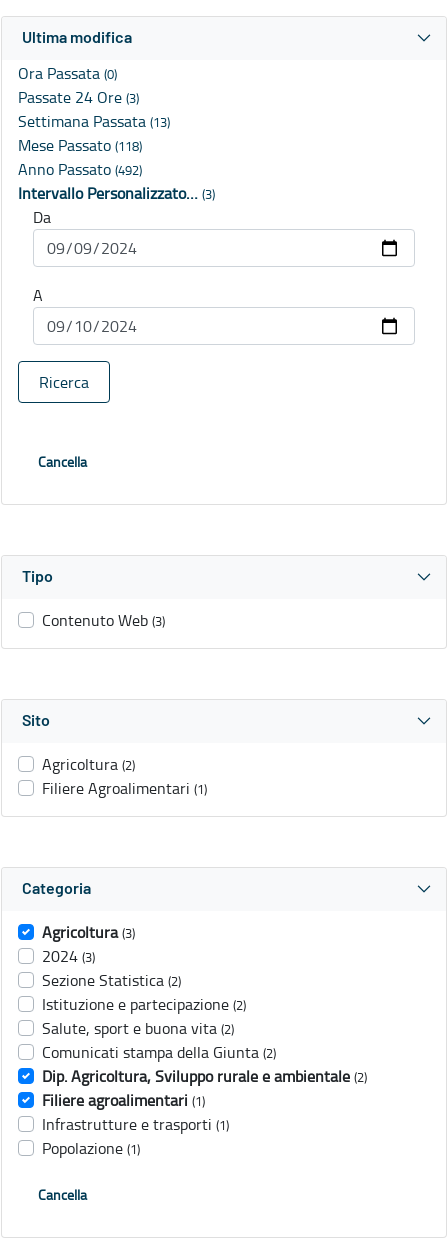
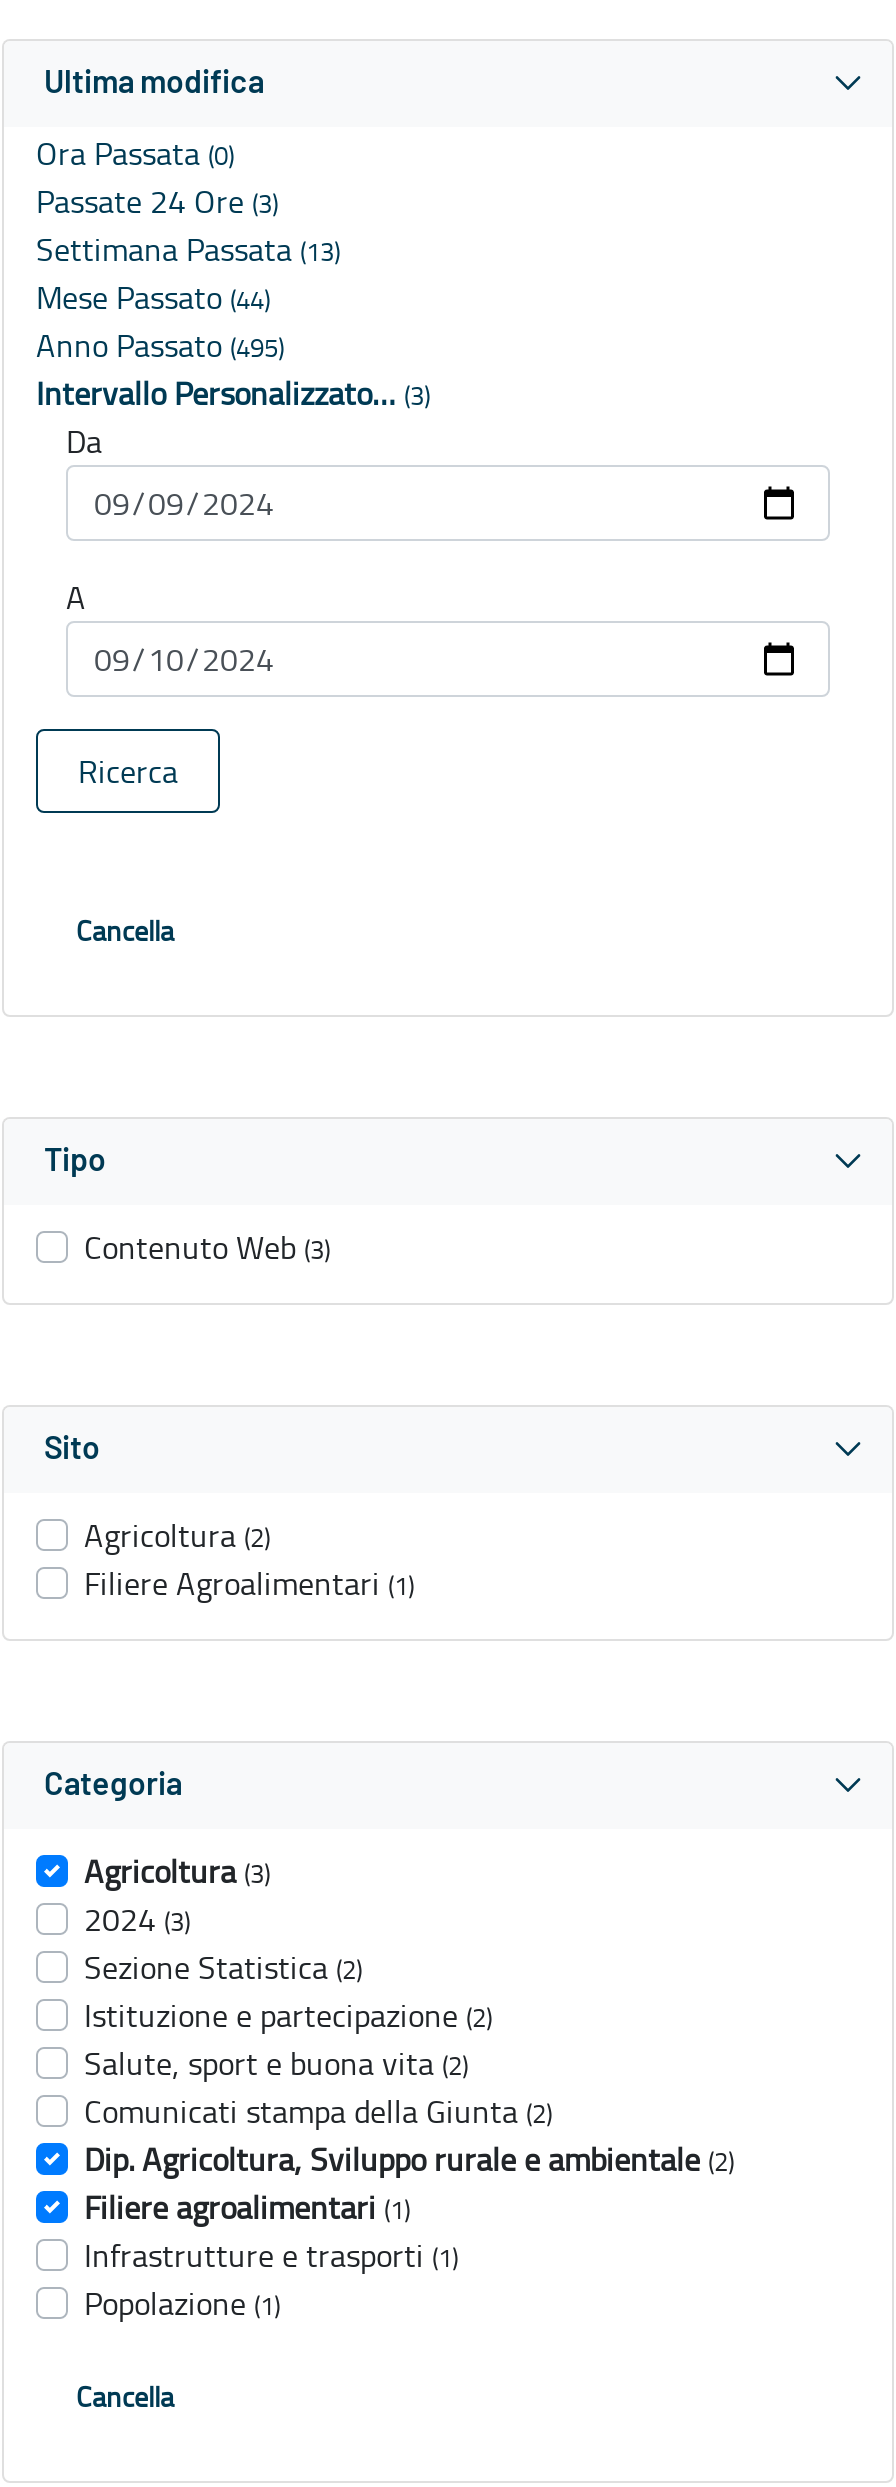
- Mese Passato (118)
+ Mese Passato (44)

- Anno Passato (492)
+ Anno Passato (495)
